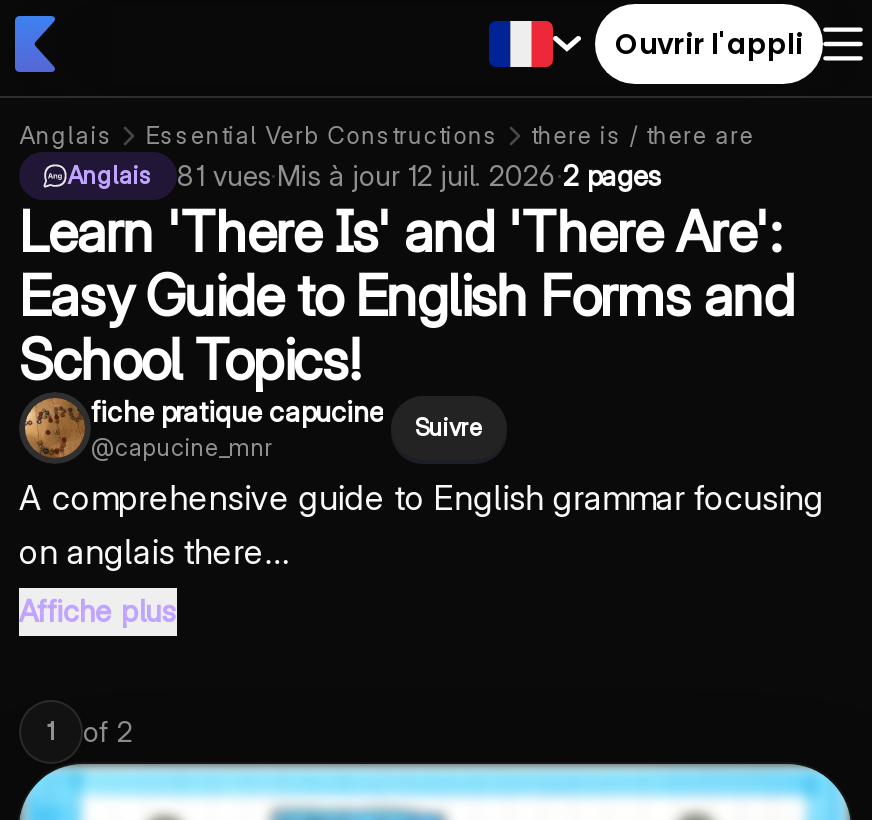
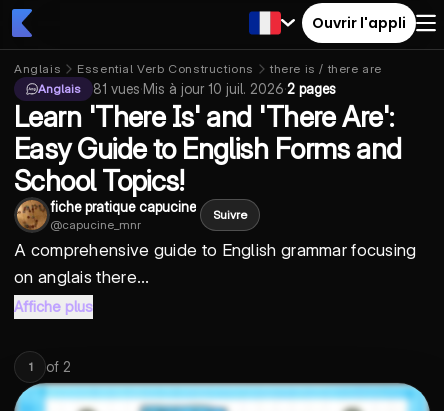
- 81 vues · Mis à jour 12 juil. 2026 · 2 pages
+ 81 vues · Mis à jour 10 juil. 2026 · 2 pages
